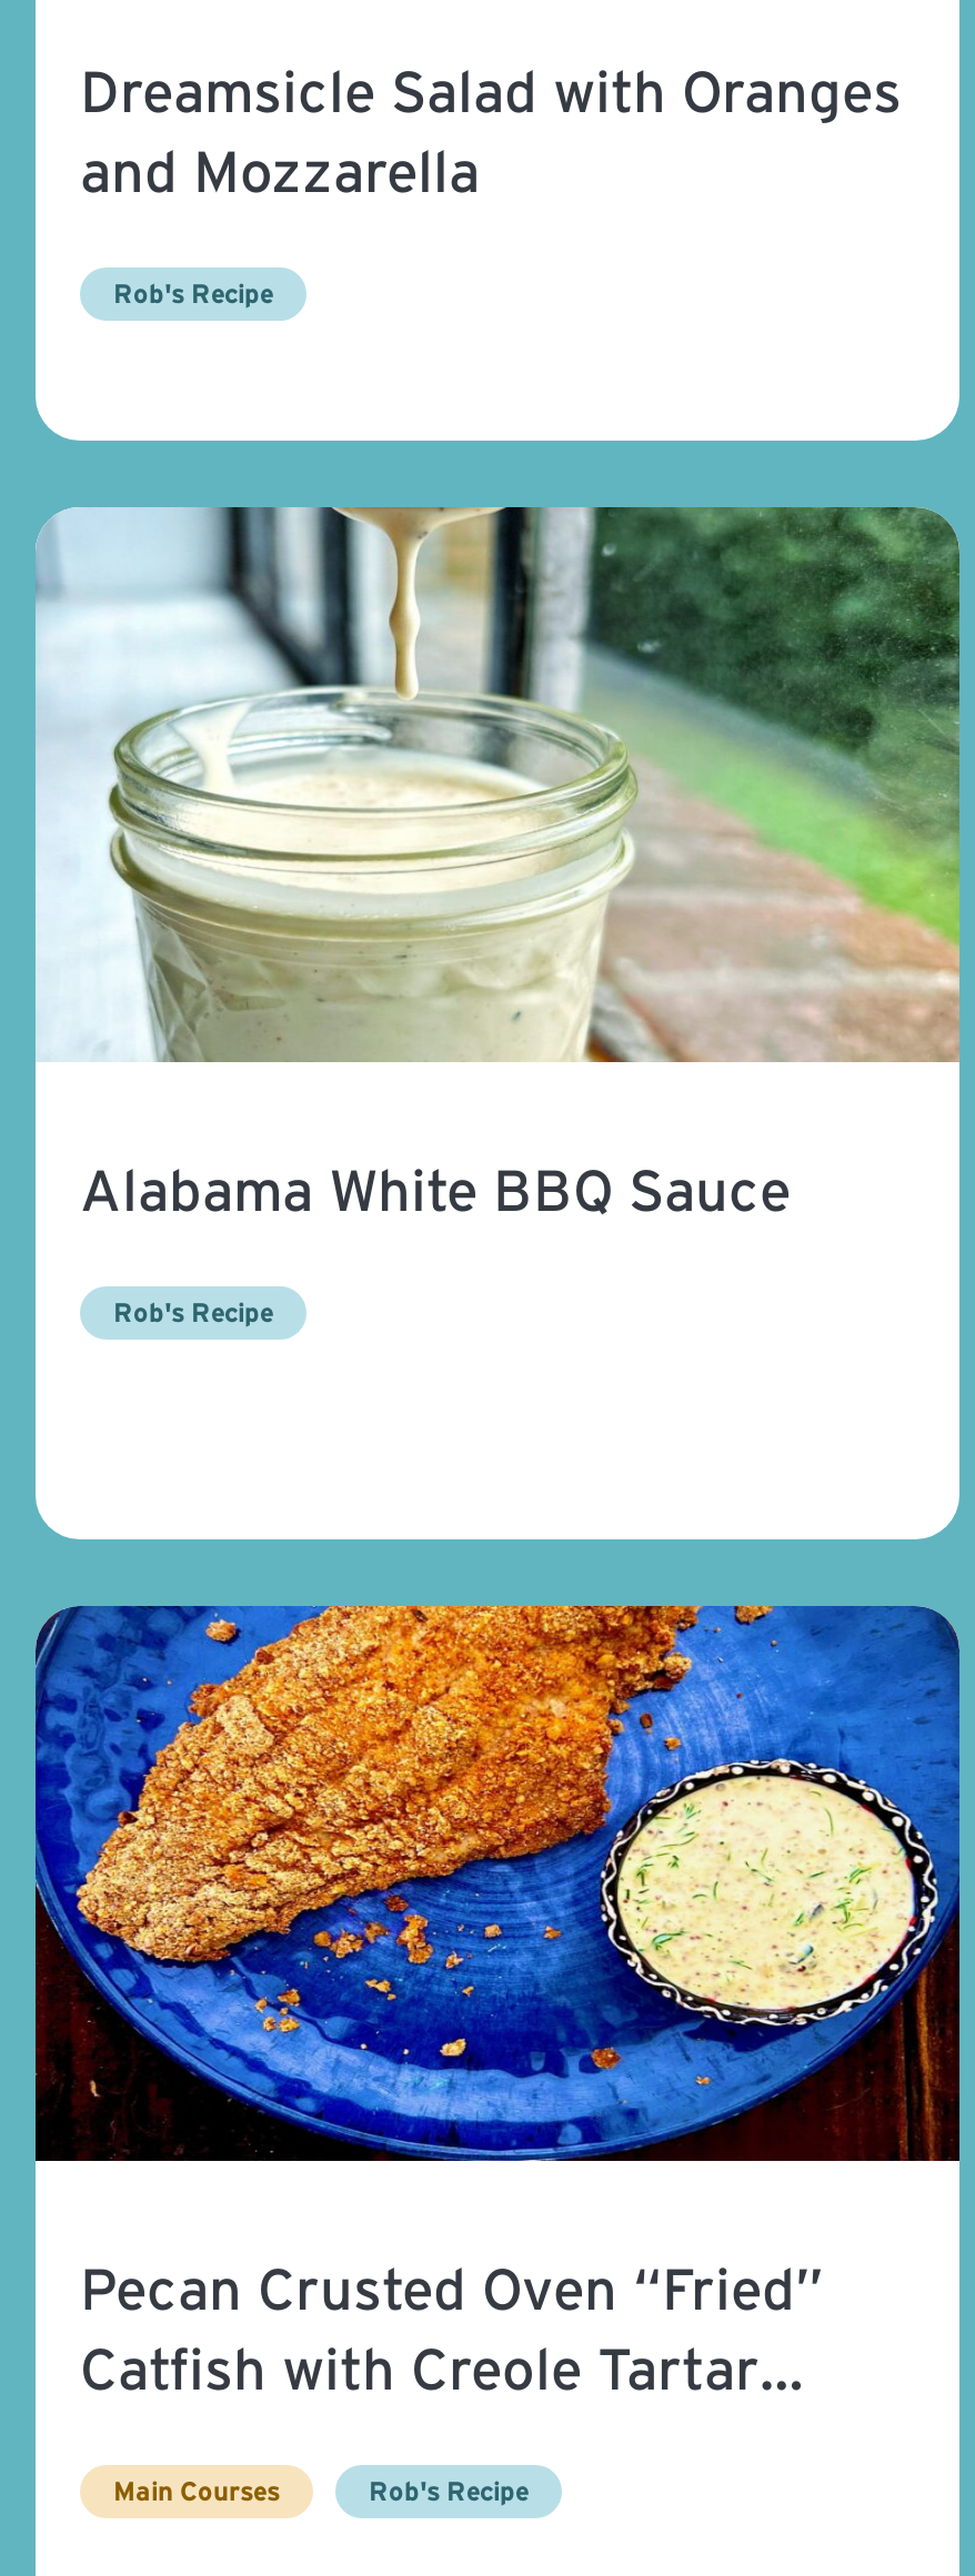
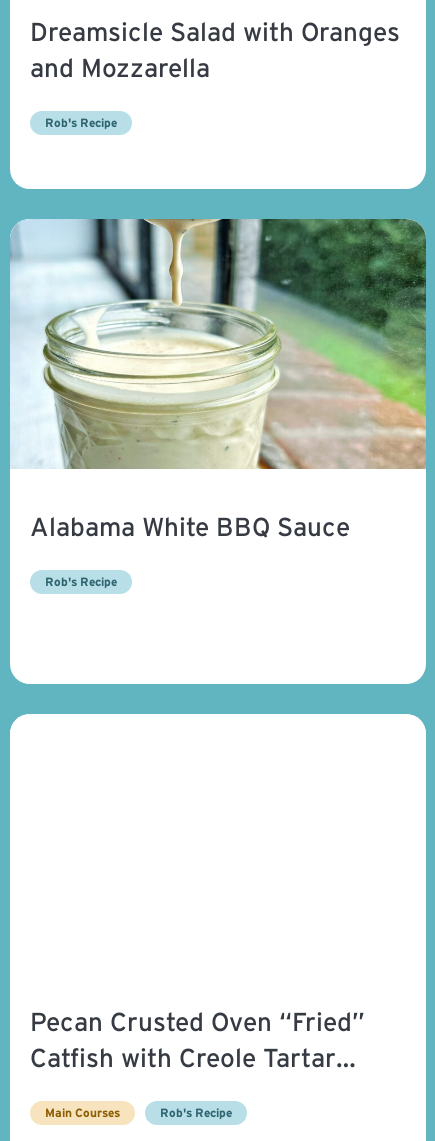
- [image]
